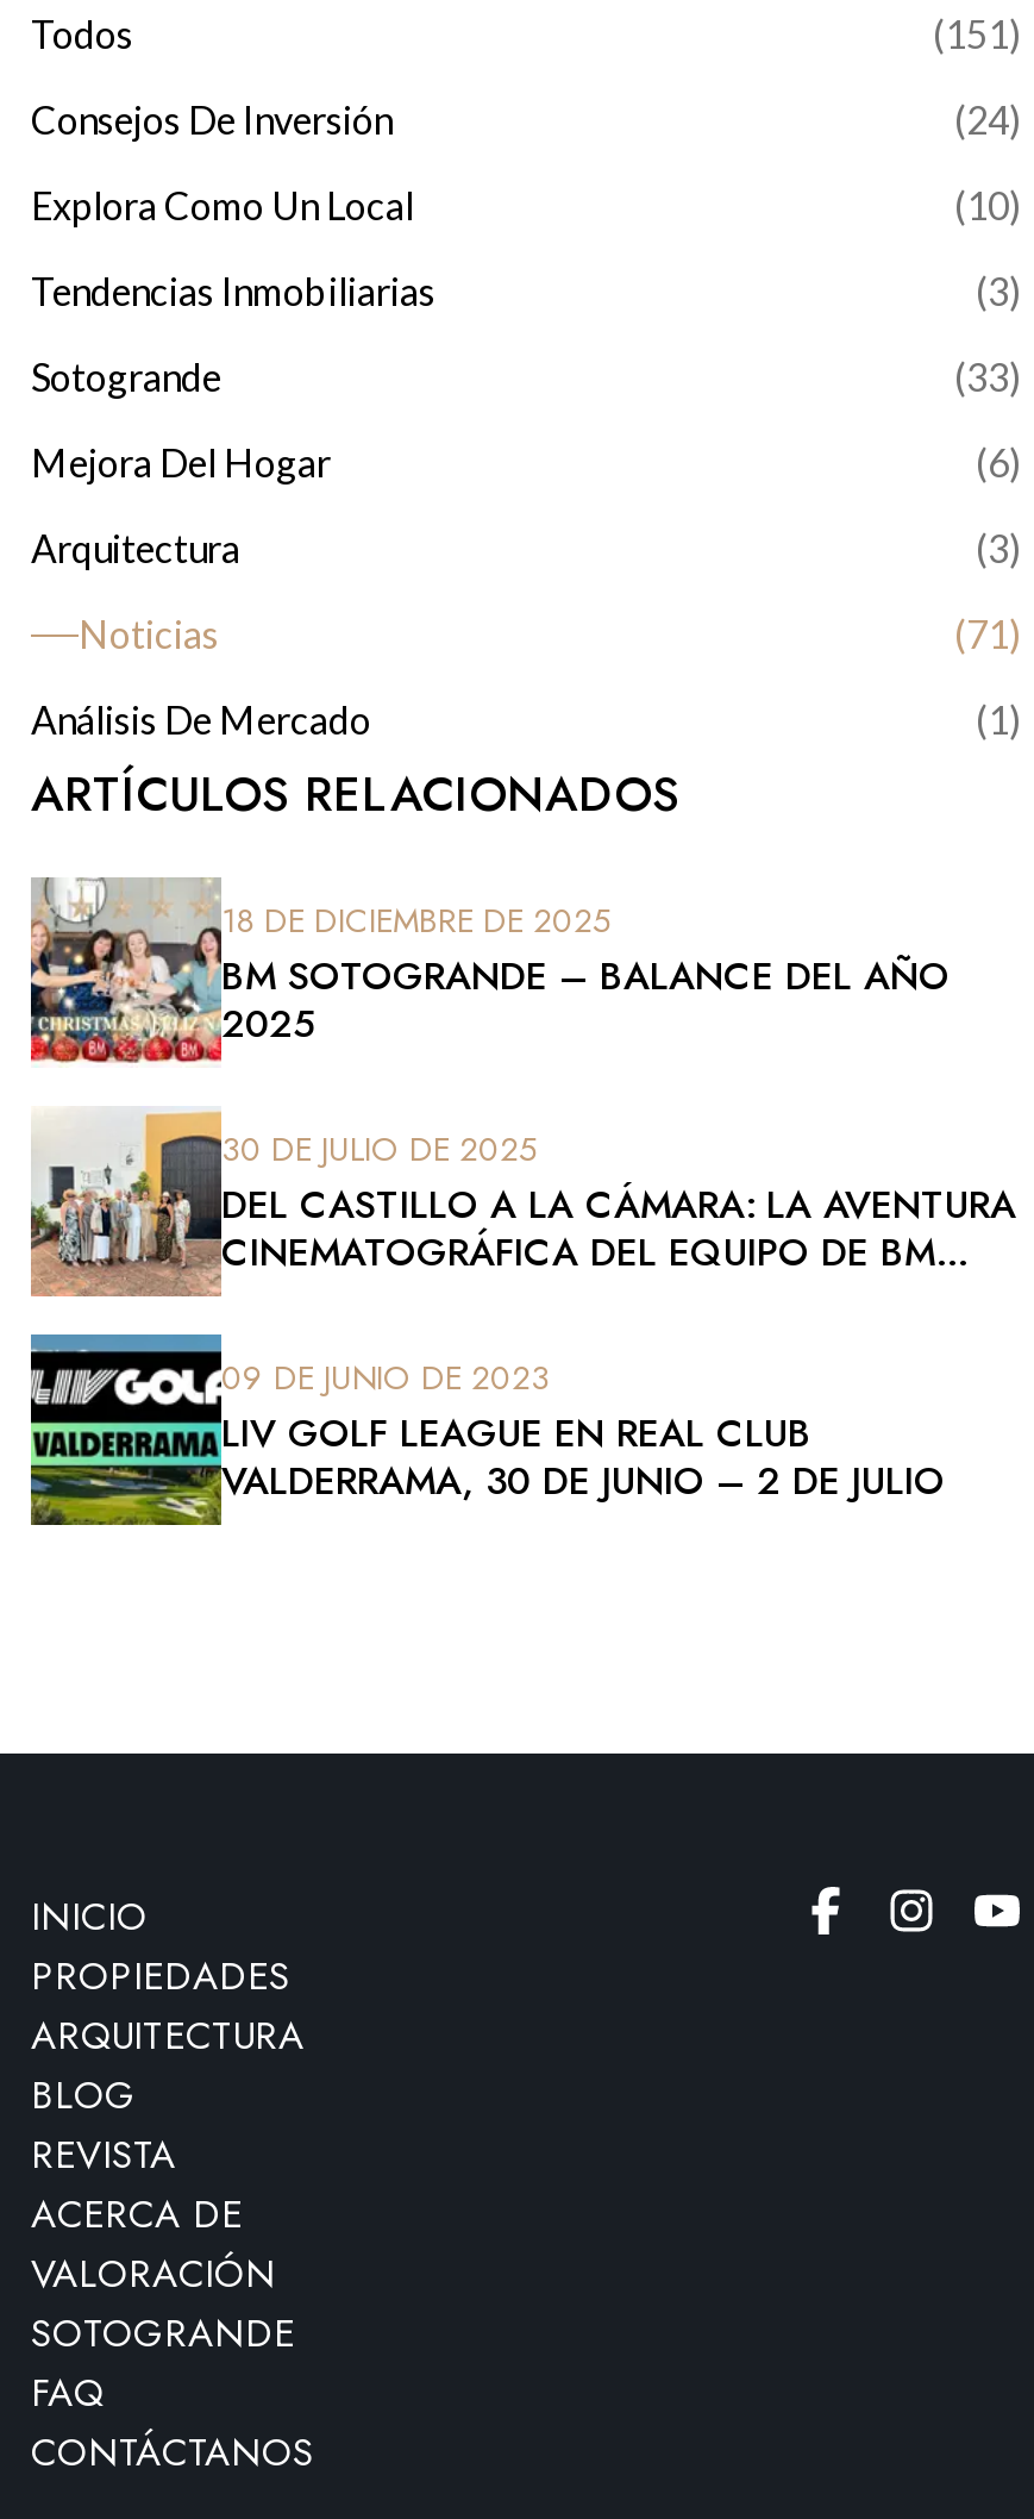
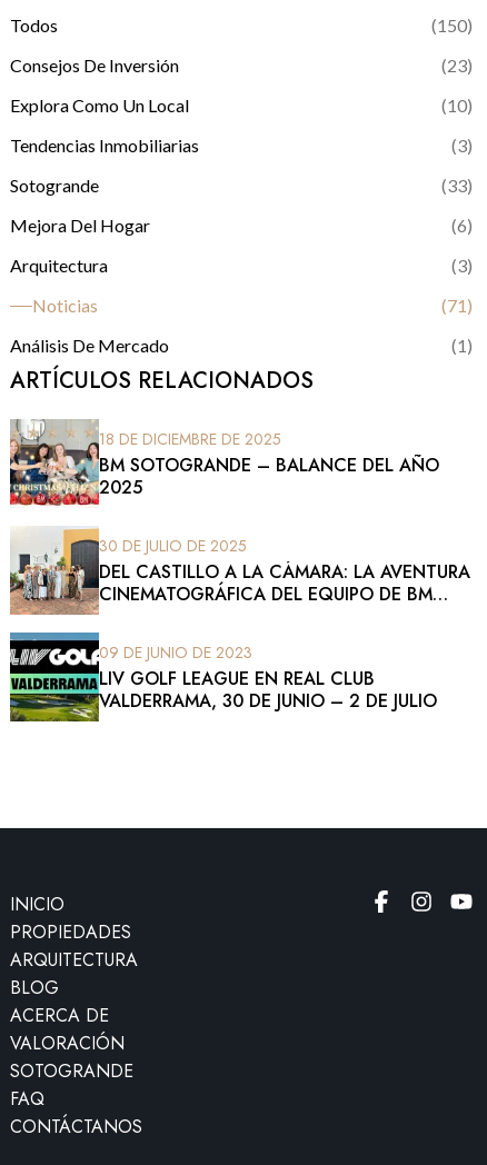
- (151)
+ (150)

- (24)
+ (23)

- REVISTA
